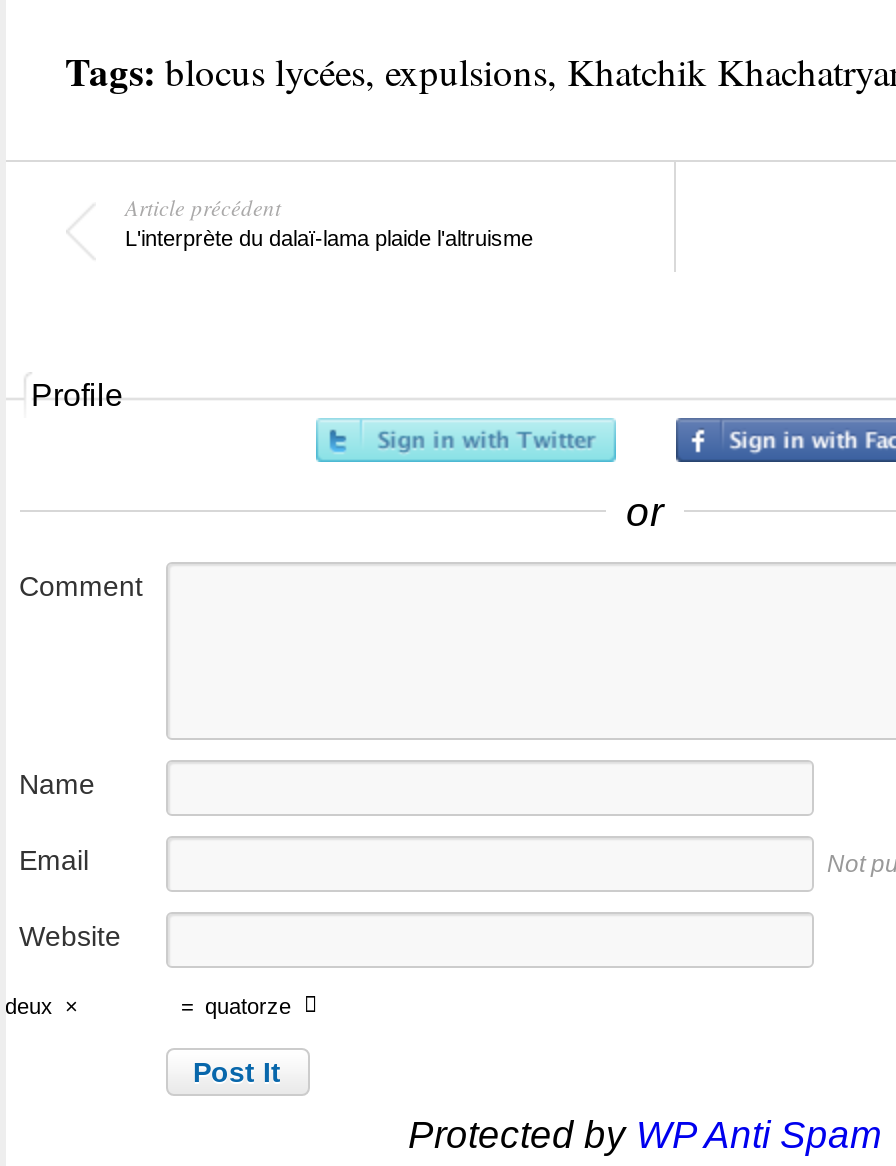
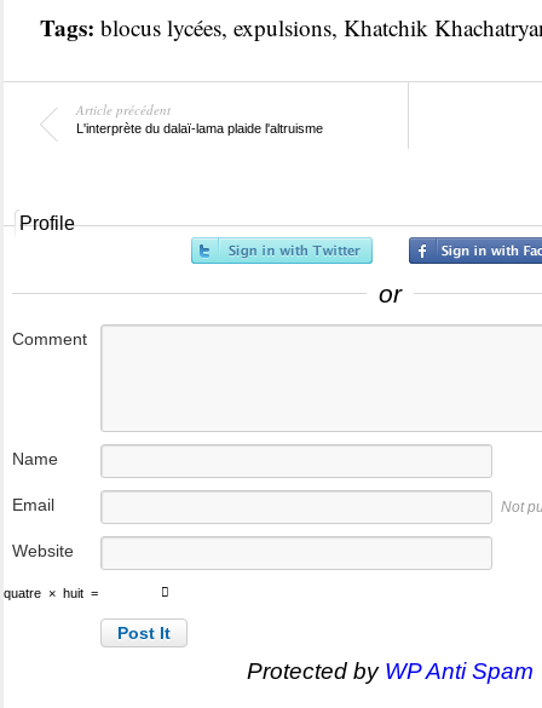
- deux ×
- = quatorze
+ quatre × huit =
